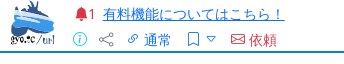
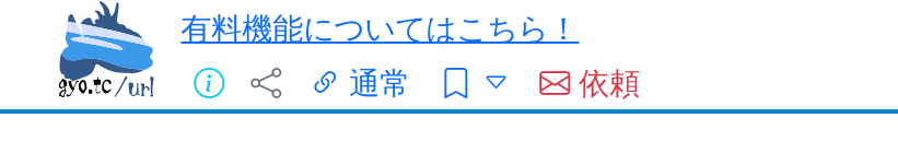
- 1 有料機能についてはこちら！
+ 有料機能についてはこちら！
